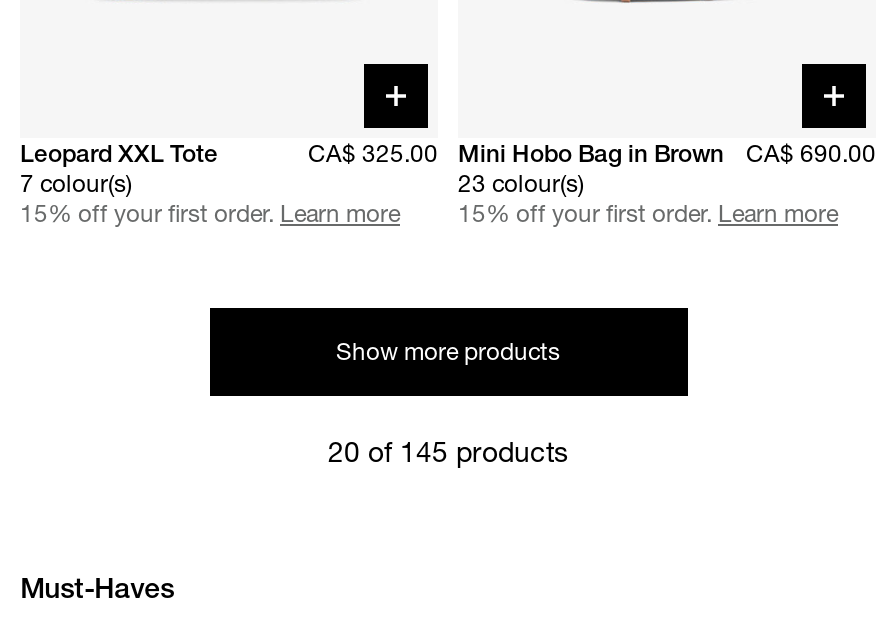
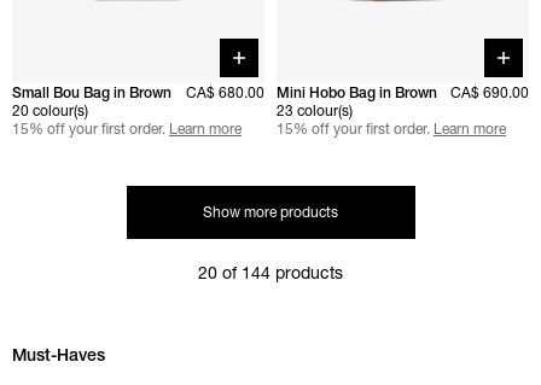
- Leopard XXL Tote
- CA$ 325.00
- 7 colour(s)
+ Small Bou Bag in Brown
+ CA$ 680.00
+ 20 colour(s)

- 20 of 145 products
+ 20 of 144 products
